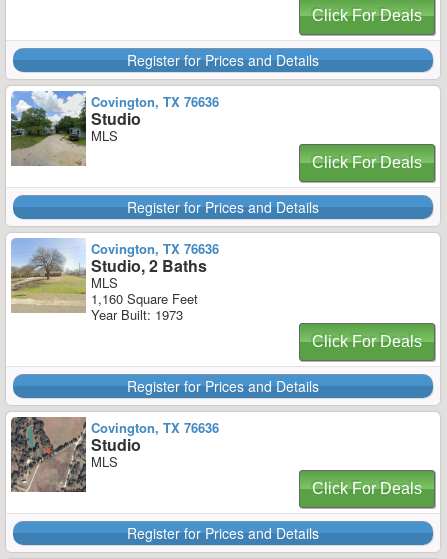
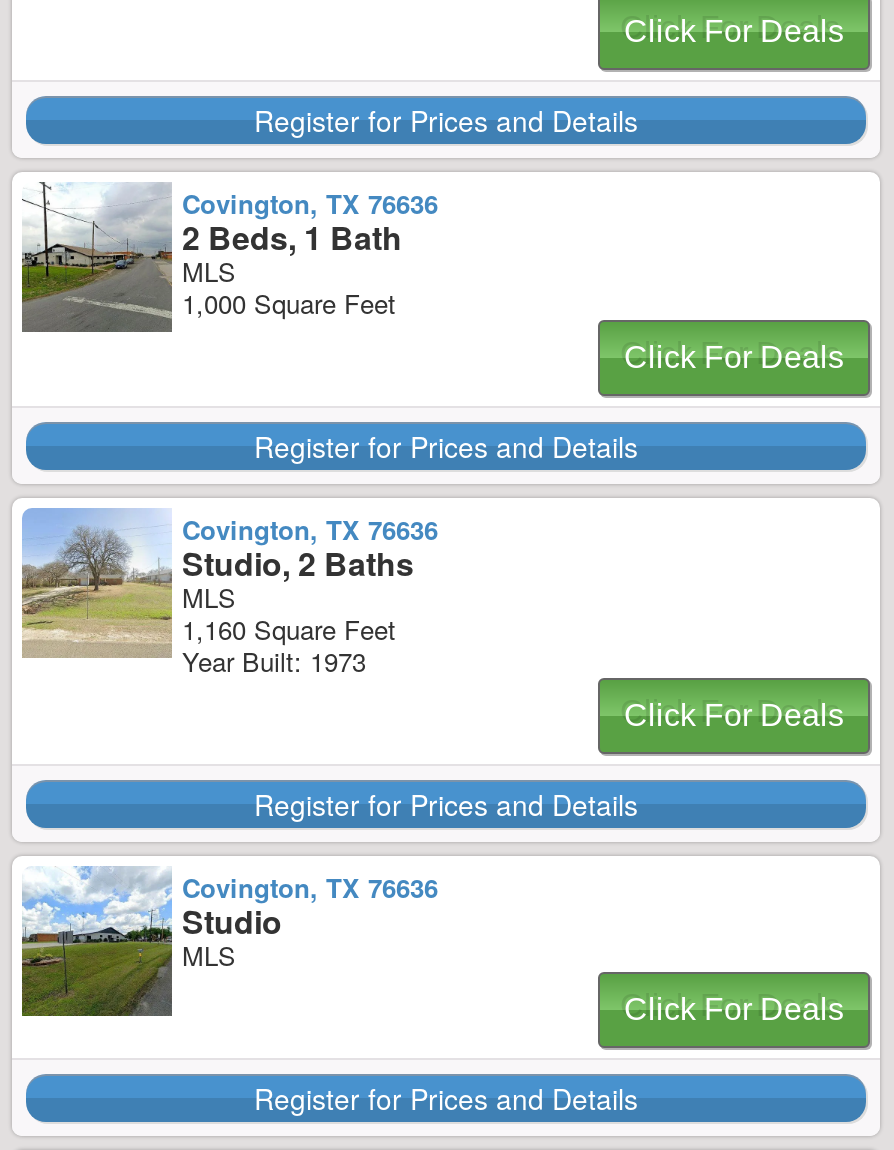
- [image]
- Studio
+ [image]
+ 2 Beds, 1 Bath

+ 1,000 Square Feet

- [image]
+ [image]
